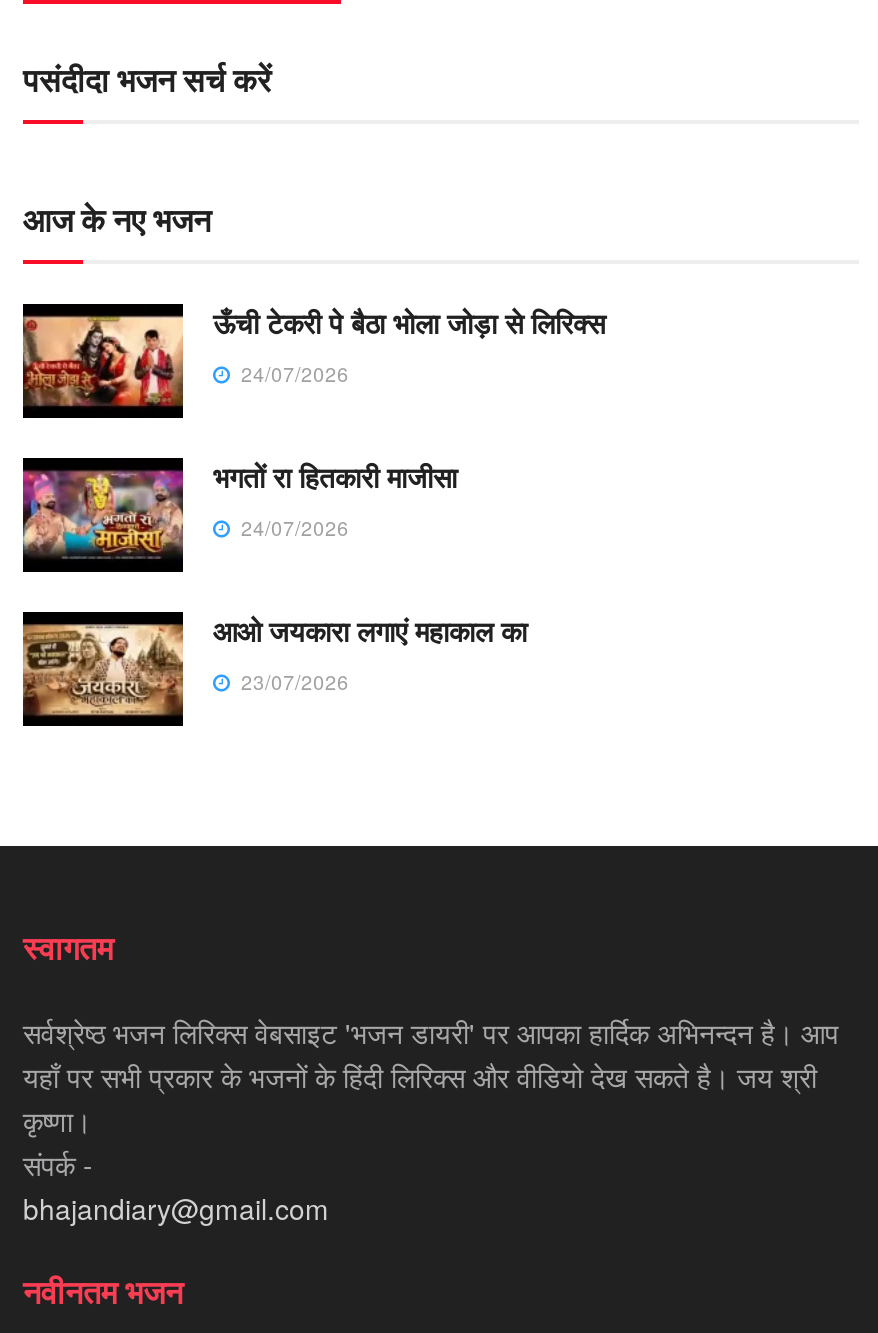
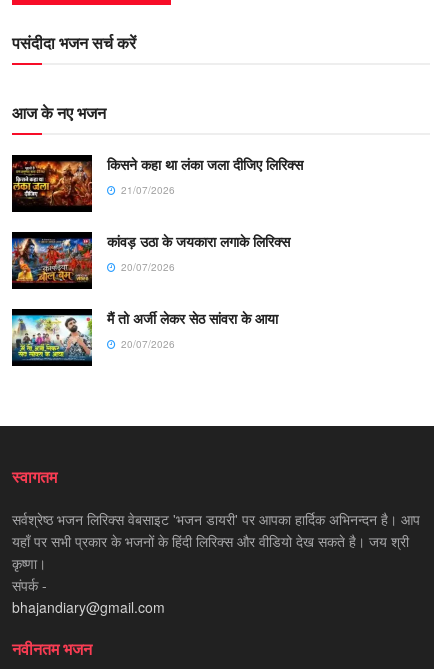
- [image]
- ऊँची टेकरी पे बैठा भोला जोड़ा से लिरिक्स
- 24/07/2026
+ [image]
+ किसने कहा था लंका जला दीजिए लिरिक्स
+ 21/07/2026

- [image]
- भगतों रा हितकारी माजीसा
- 24/07/2026
+ [image]
+ कांवड़ उठा के जयकारा लगाके लिरिक्स
+ 20/07/2026

- [image]
- आओ जयकारा लगाएं महाकाल का
- 23/07/2026
+ [image]
+ मैं तो अर्जी लेकर सेठ सांवरा के आया
+ 20/07/2026
